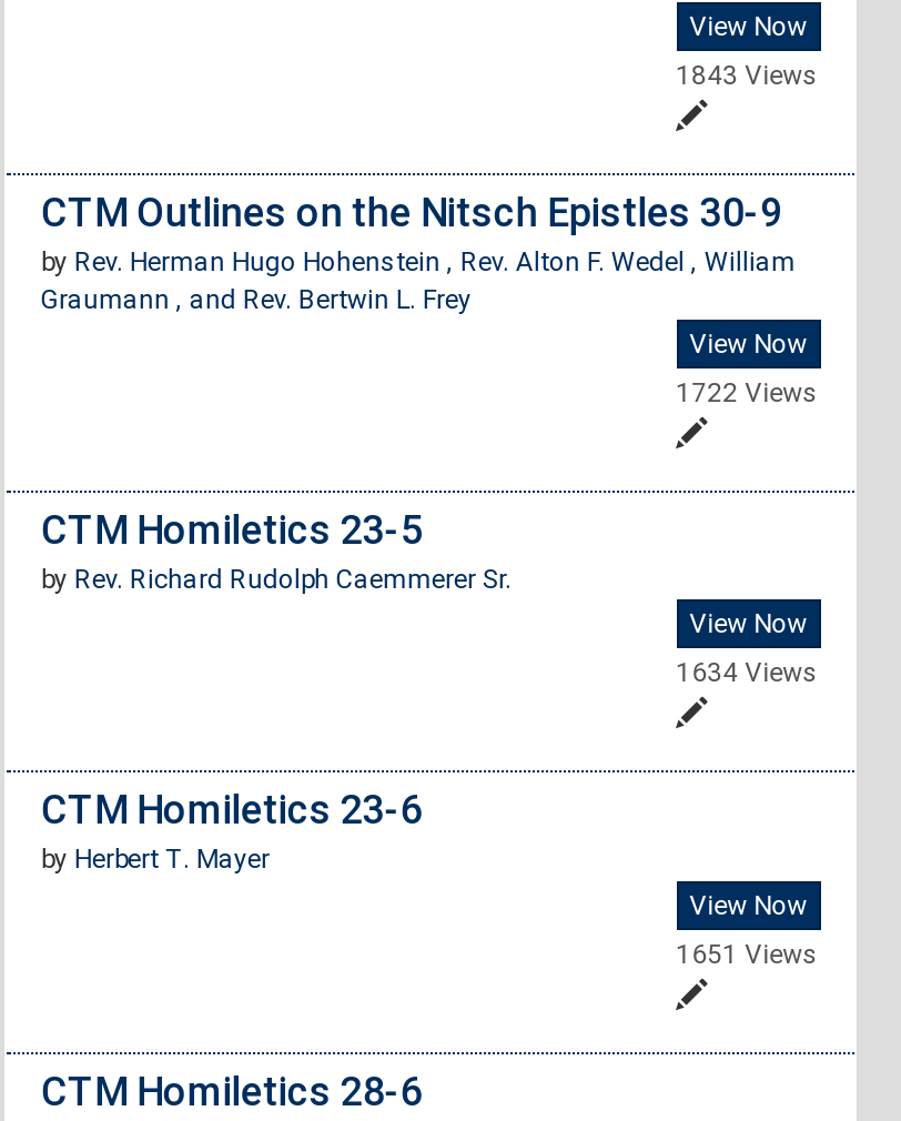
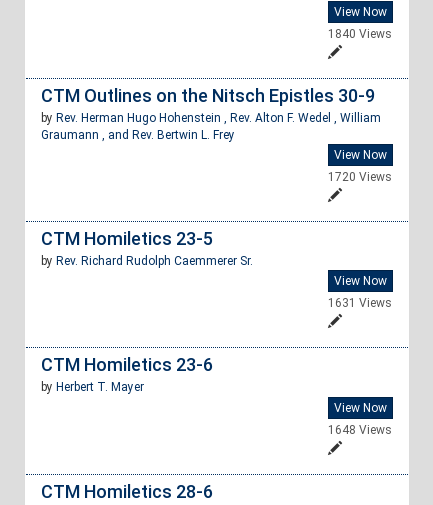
- 1843 Views
+ 1840 Views

- 1722 Views
+ 1720 Views

- 1634 Views
+ 1631 Views

- 1651 Views
+ 1648 Views
